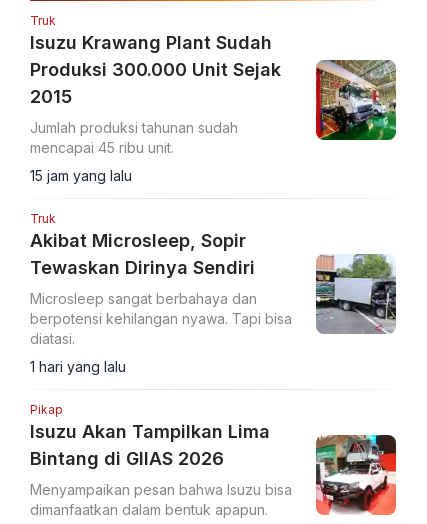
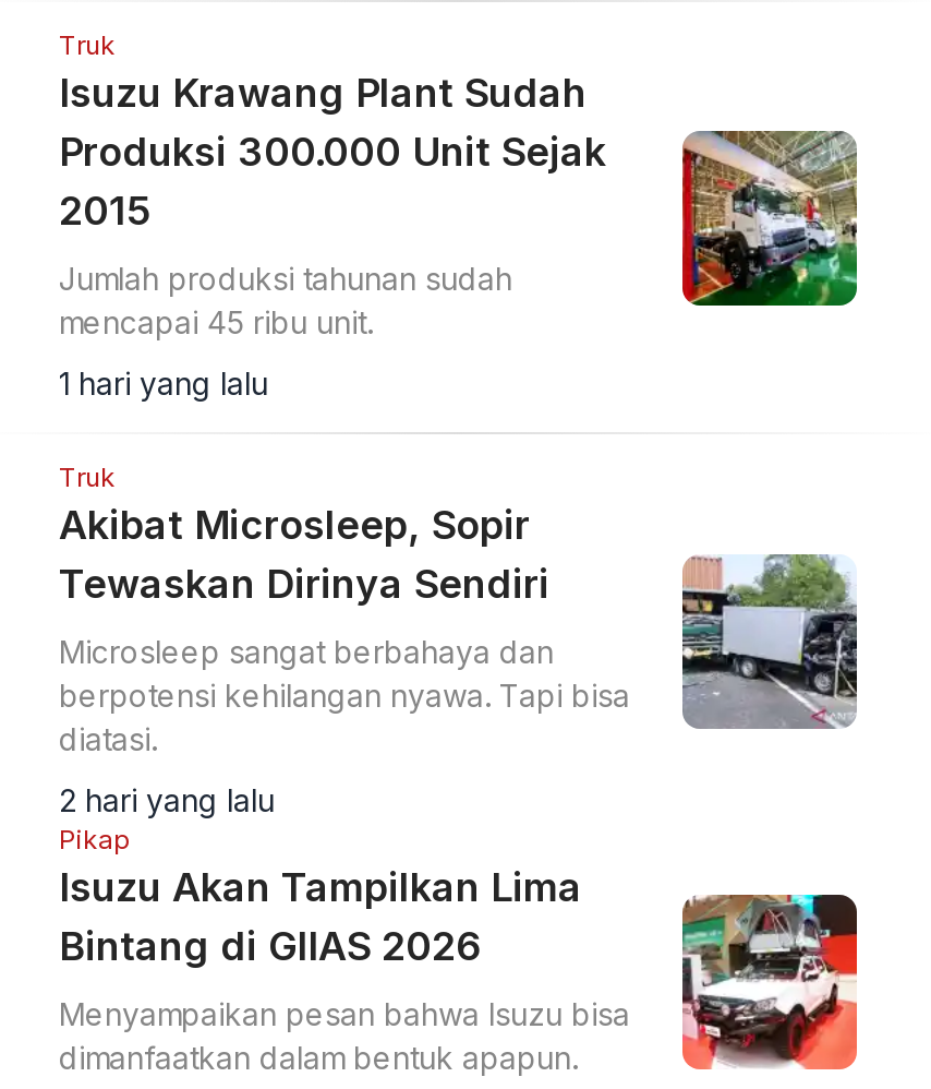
- 15 jam yang lalu

+ 2 hari yang lalu

moved up: 1 hari yang lalu
